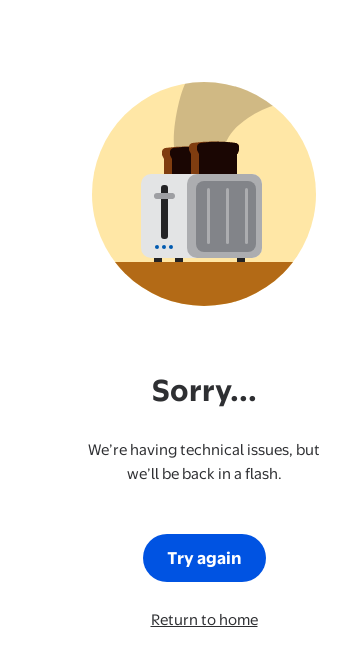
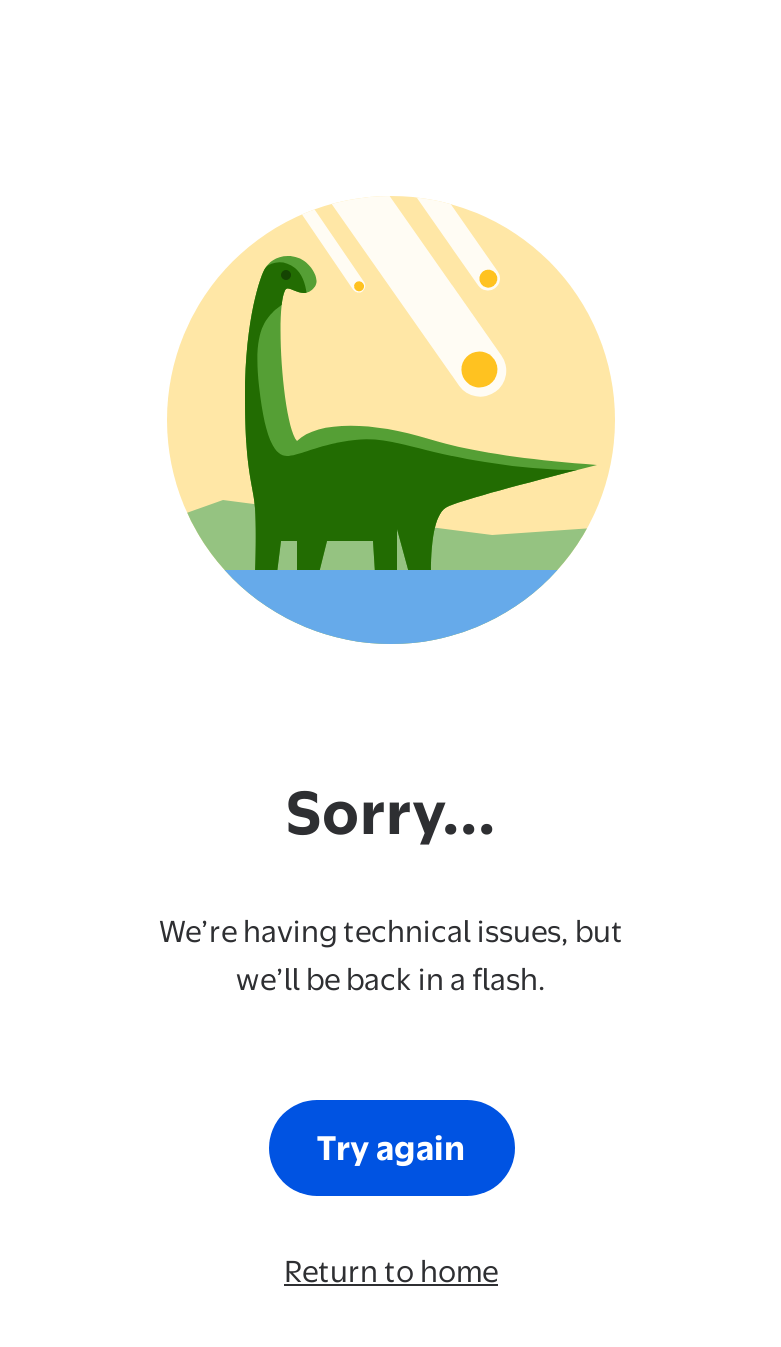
- [image]
+ [image]
